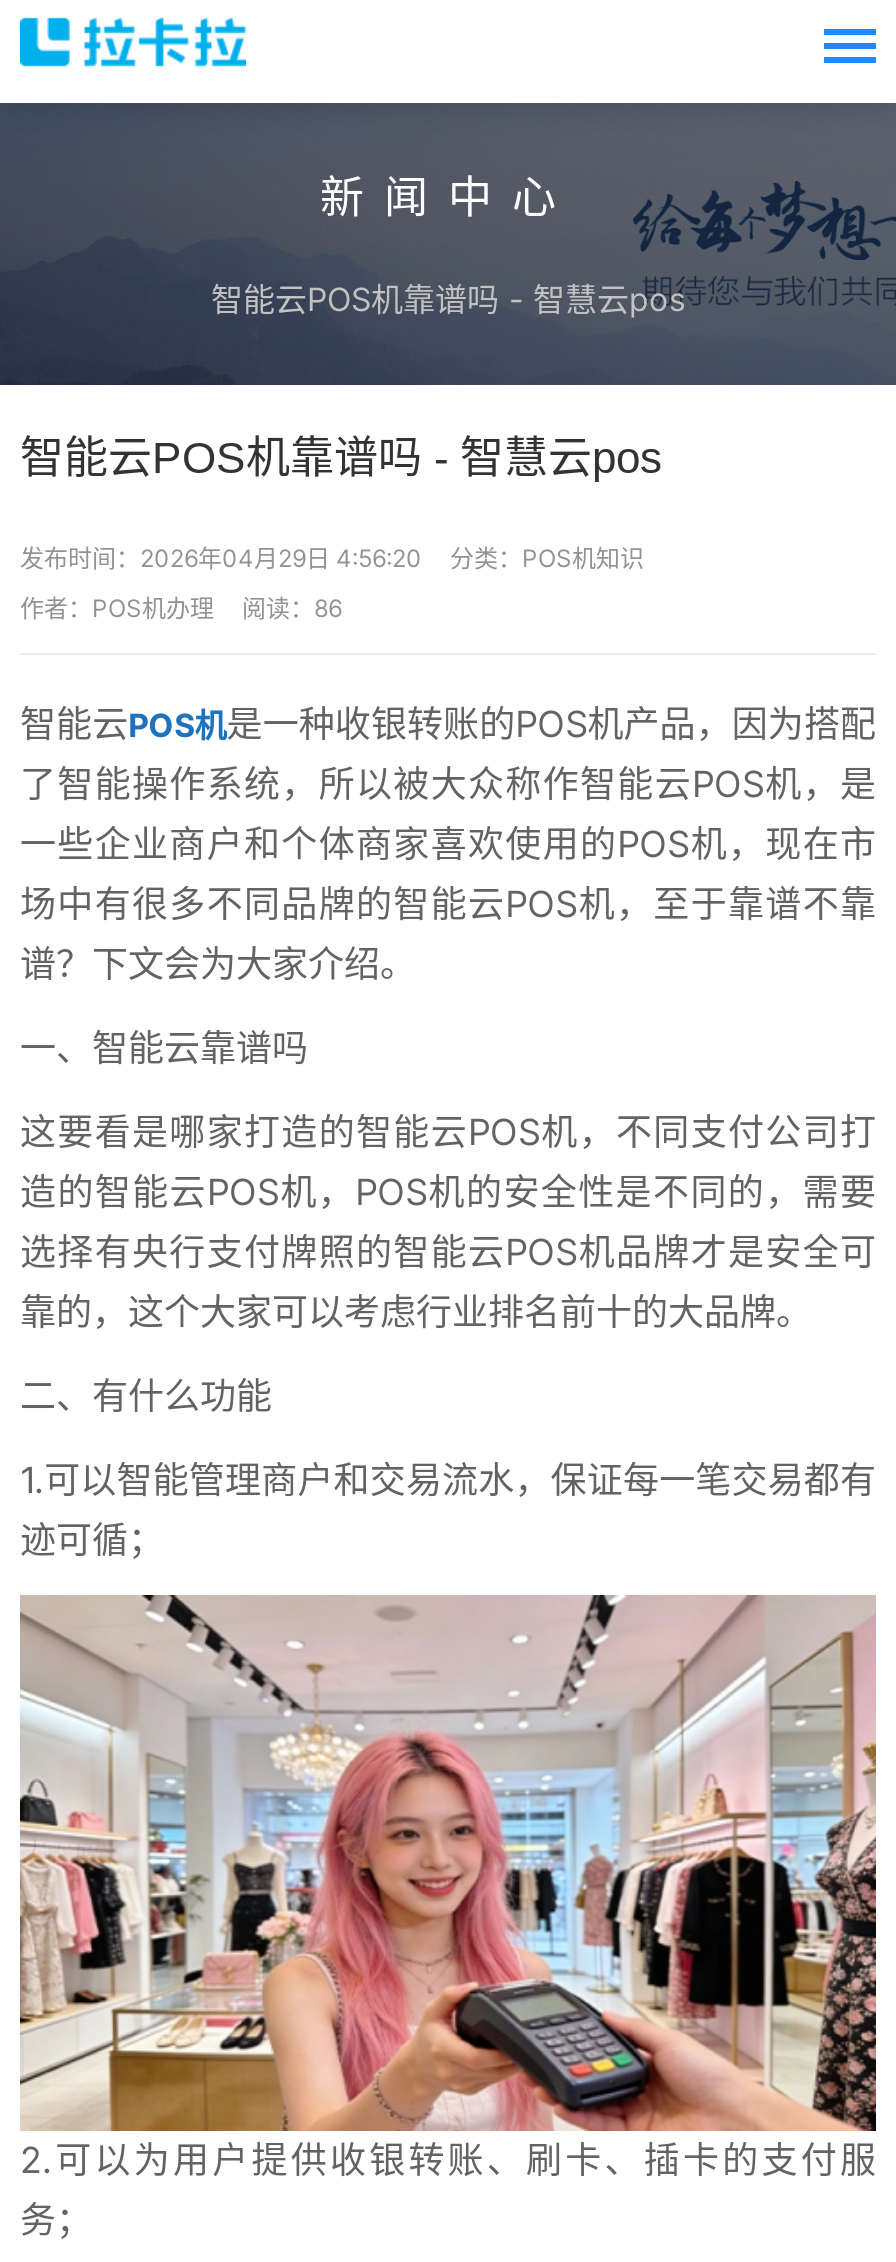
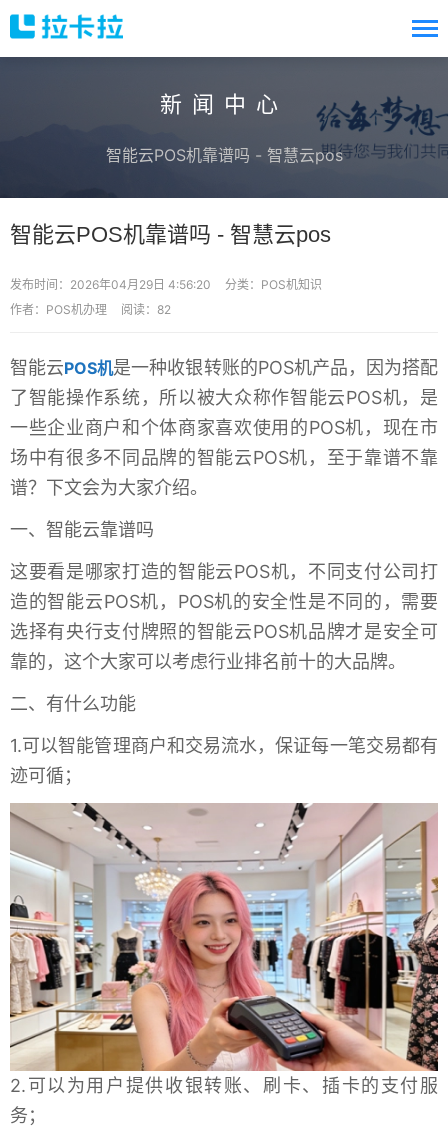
- 作者：POS机办理 阅读：86
+ 作者：POS机办理 阅读：82
